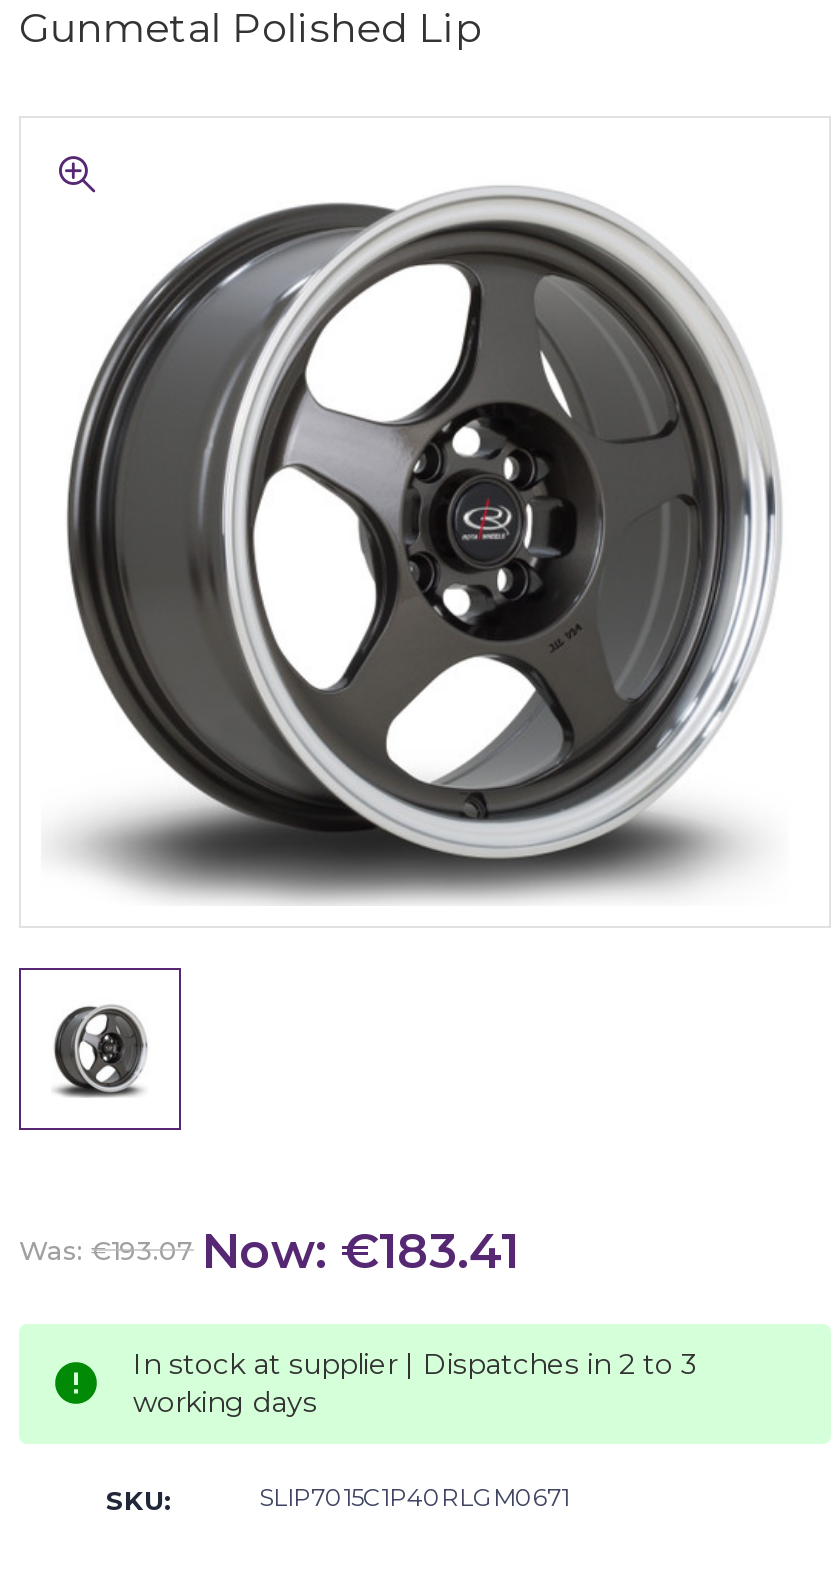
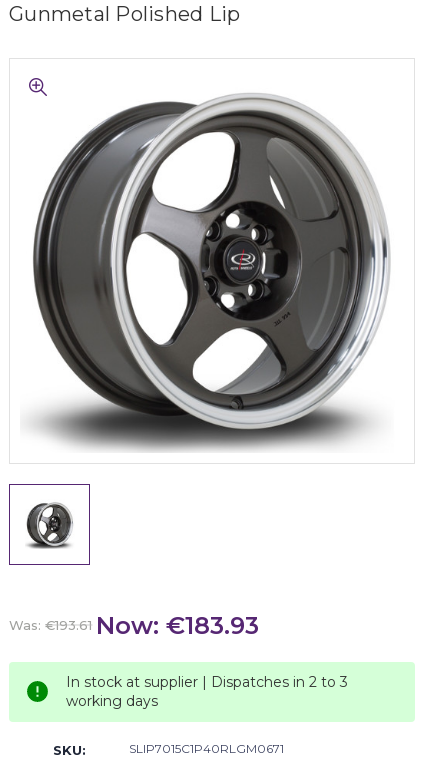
- Was: €193.07 Now: €183.41
+ Was: €193.61 Now: €183.93
